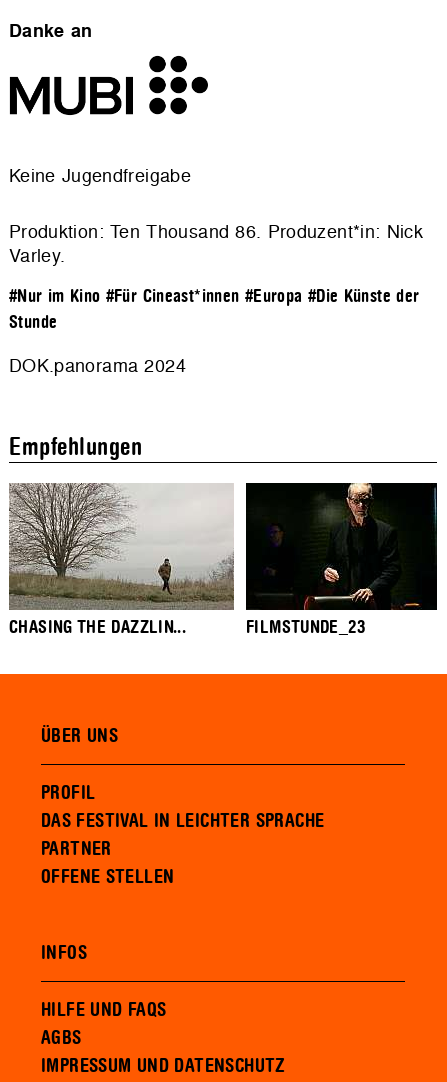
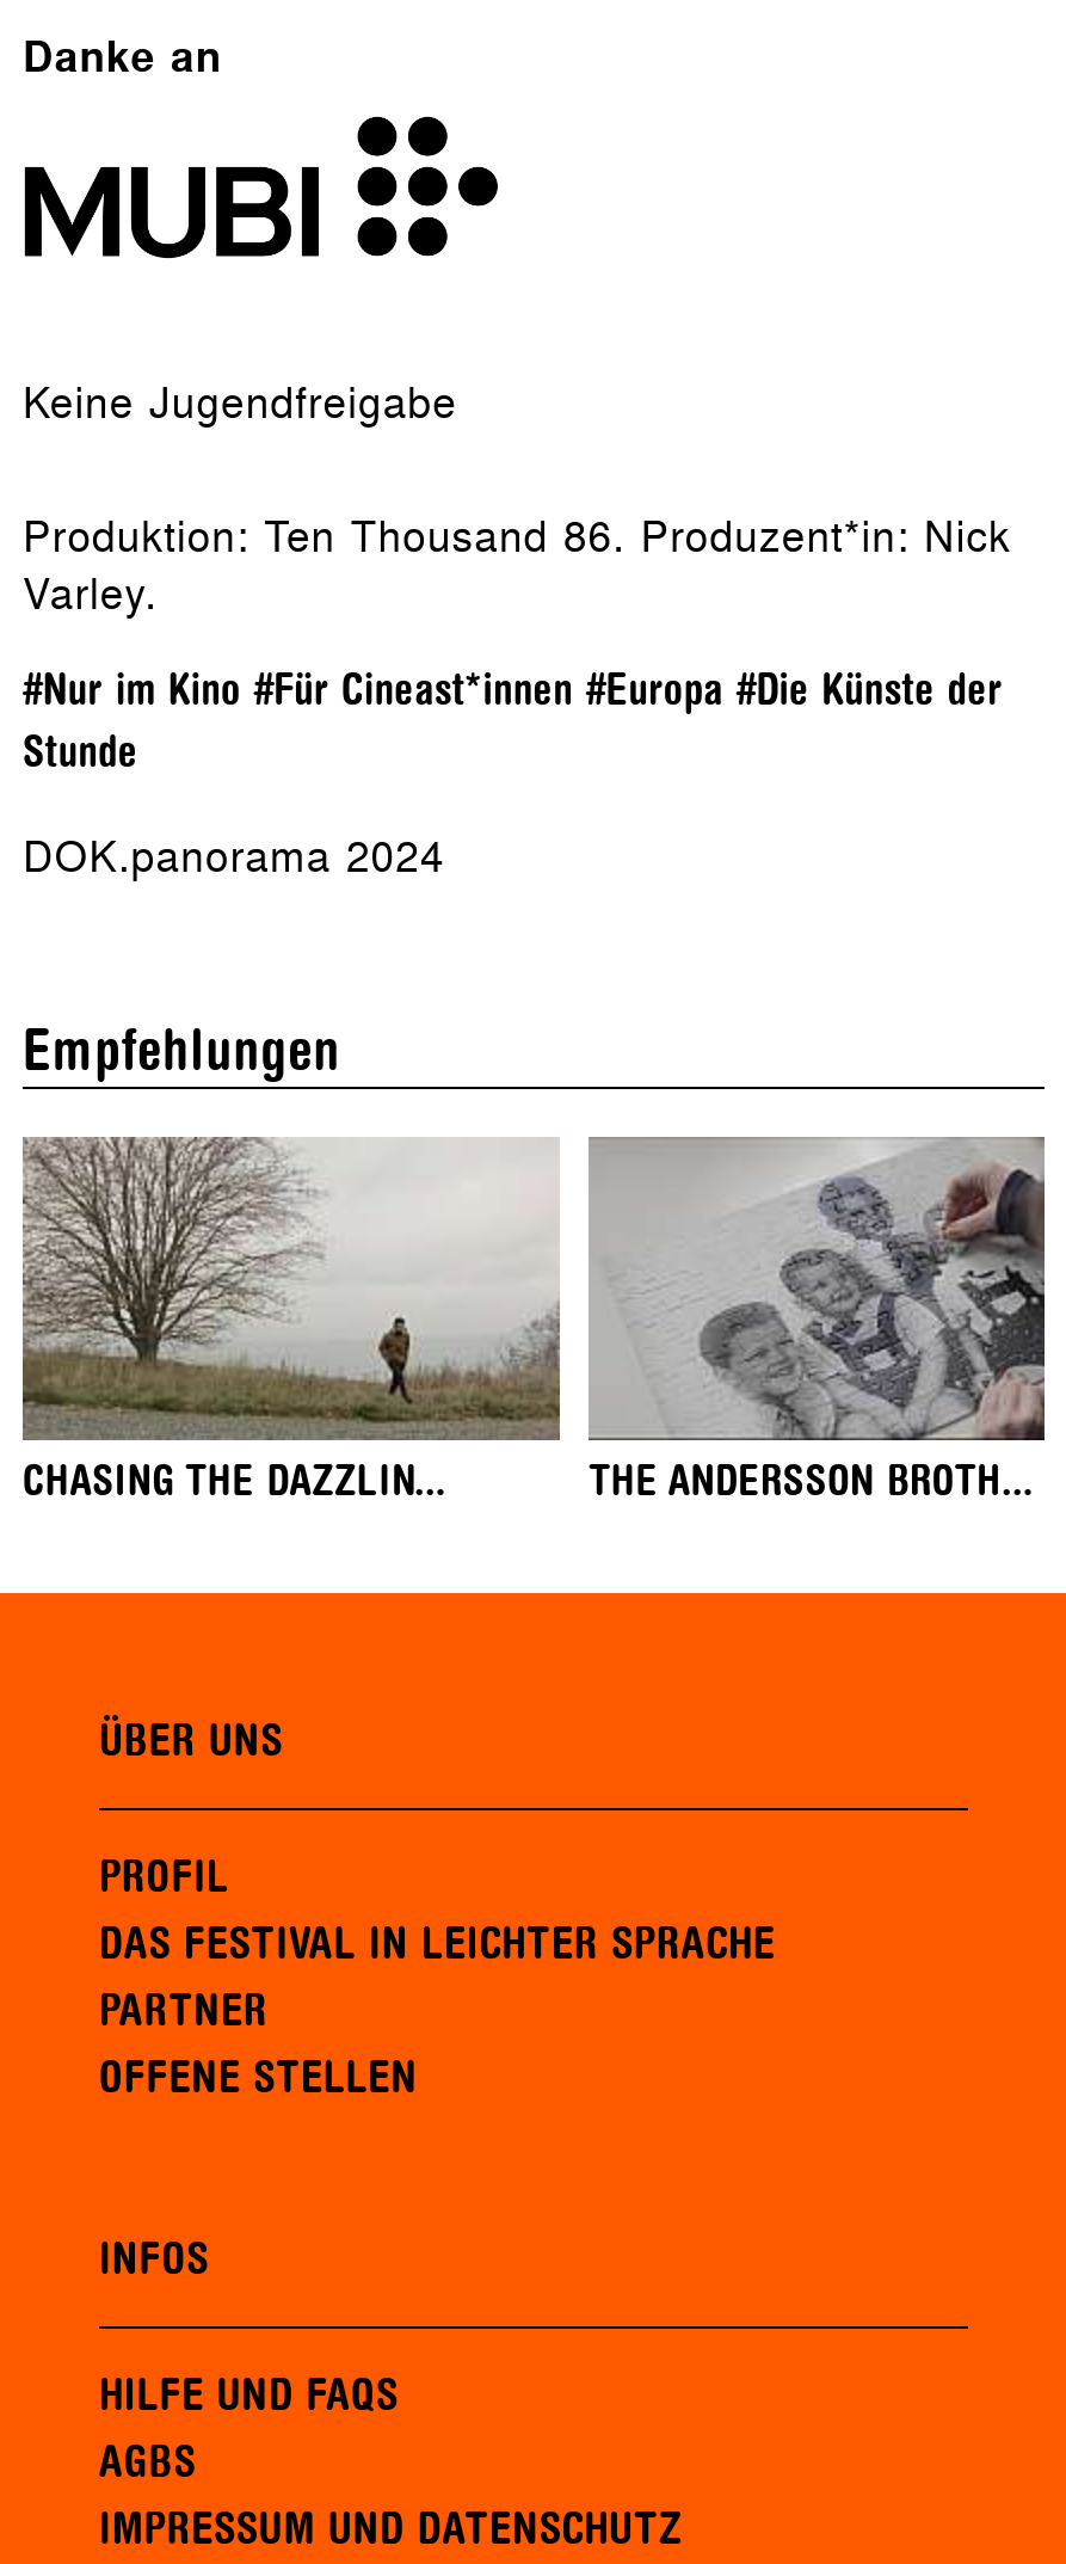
- [image]
- FILMSTUNDE_23
+ [image]
+ THE ANDERSSON BROTH...
